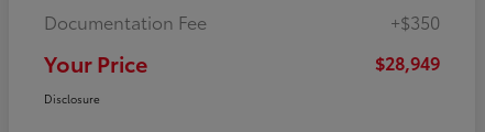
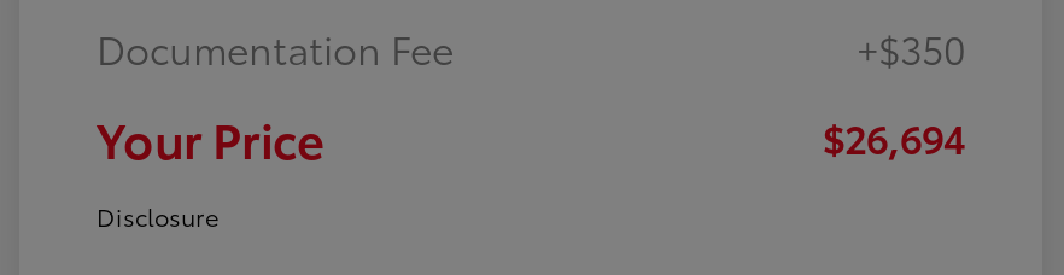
- $28,949
+ $26,694
